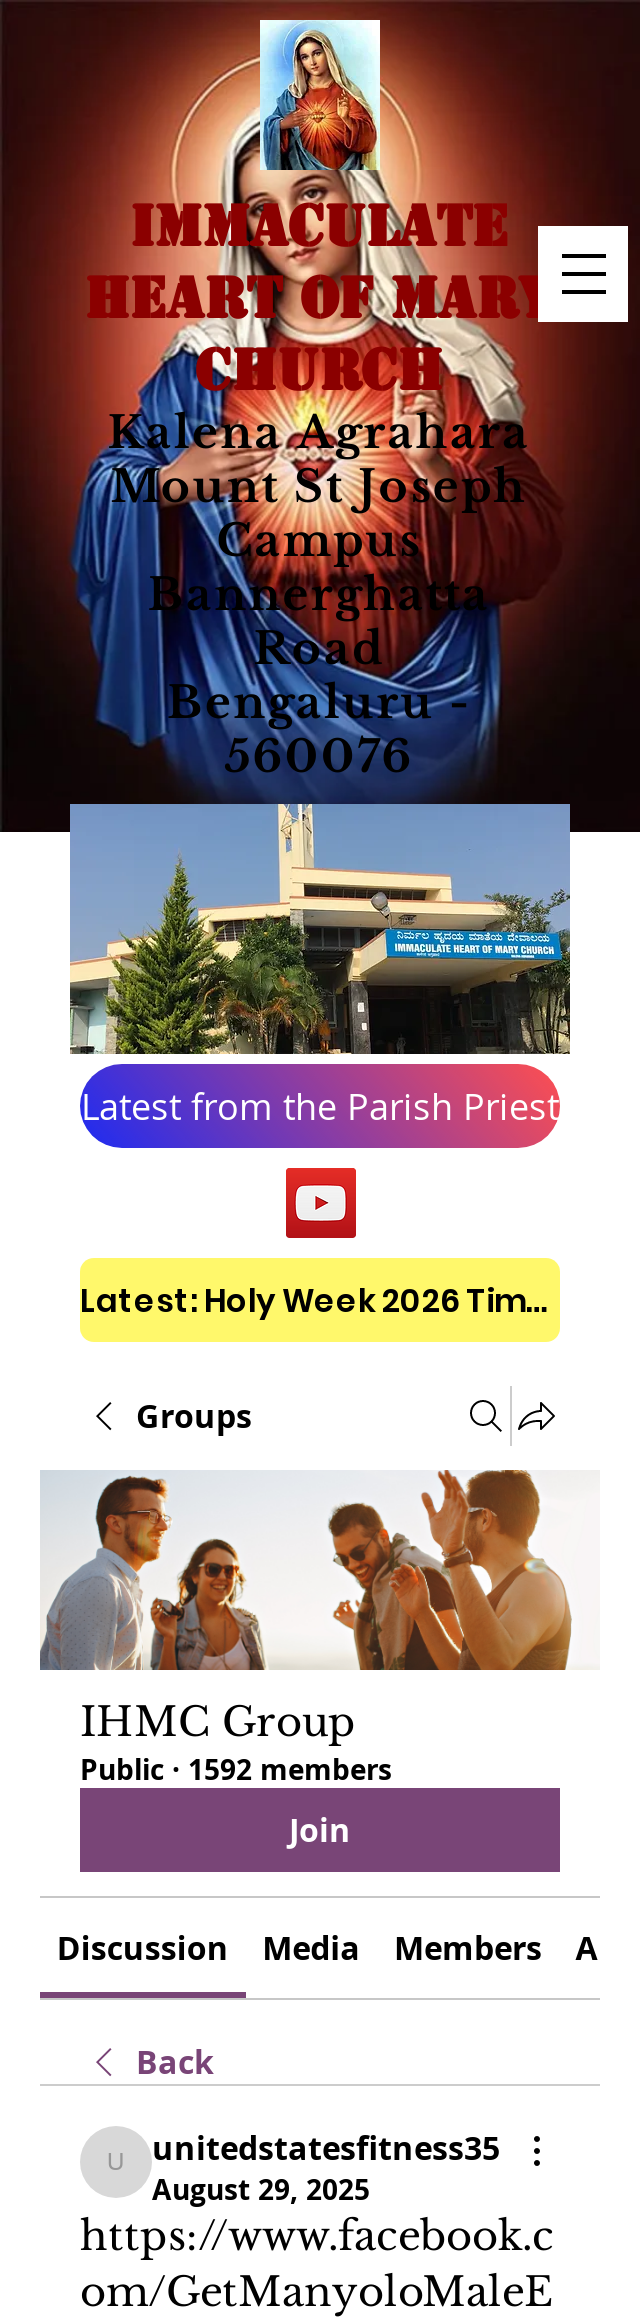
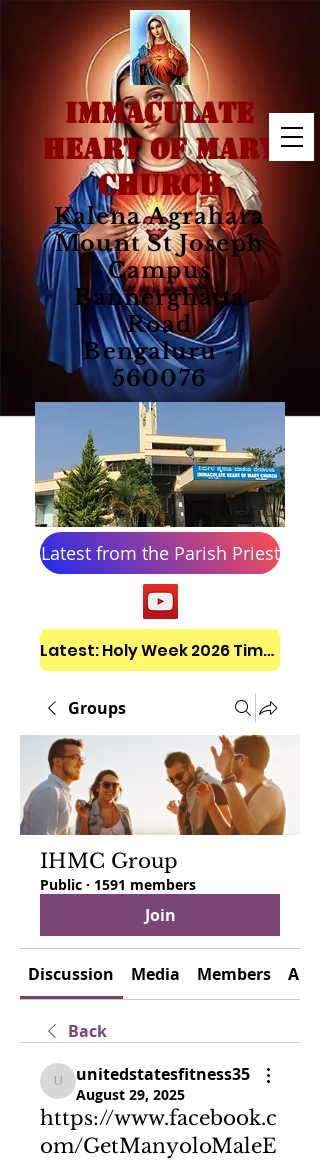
- Public · 1592 members
+ Public · 1591 members
